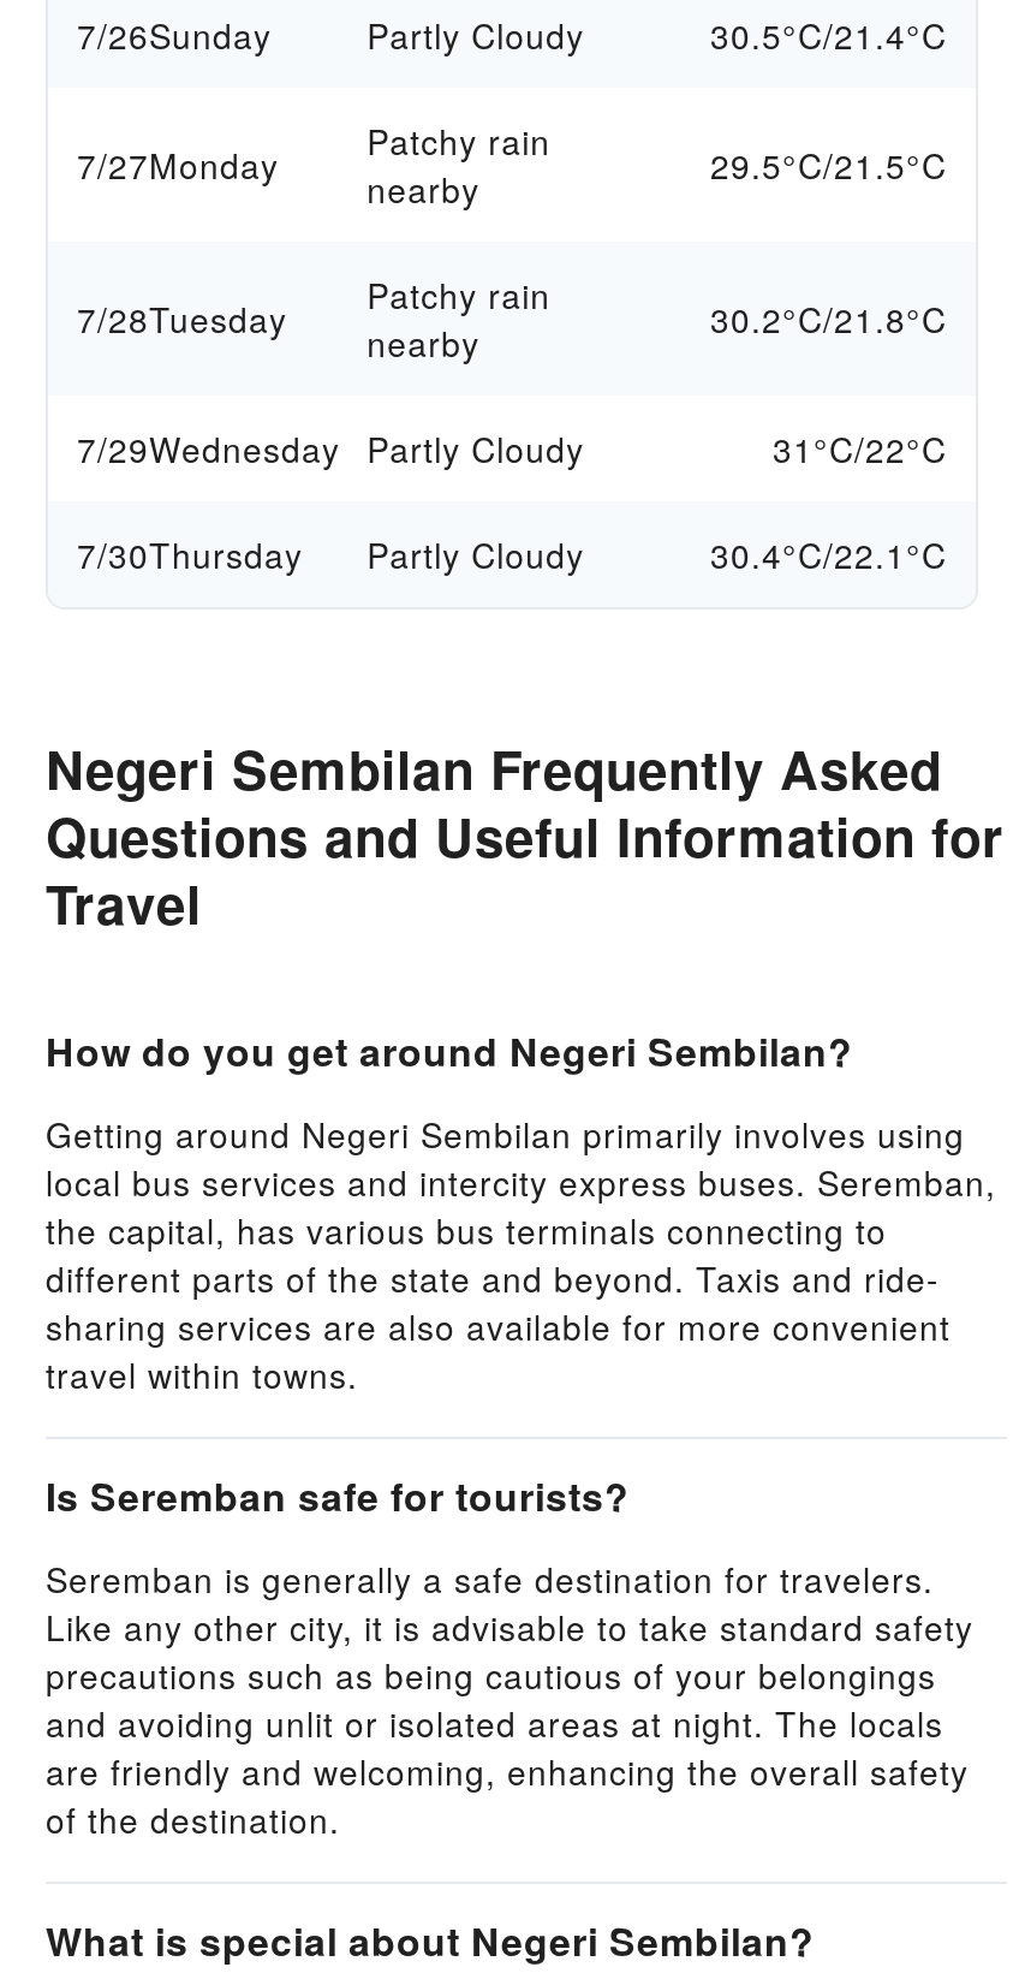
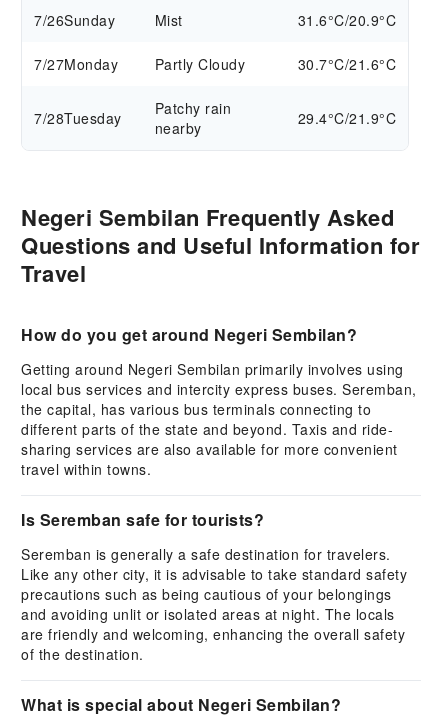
- Partly Cloudy
- 30.5°C/21.4°C
+ Mist
+ 31.6°C/20.9°C

- Patchy rain
- nearby
- 29.5°C/21.5°C
+ Partly Cloudy
+ 30.7°C/21.6°C

- 30.2°C/21.8°C
- 7/29Wednesday Partly Cloudy
- 31°C/22°C
- 7/30Thursday
- Partly Cloudy
- 30.4°C/22.1°C
+ 29.4°C/21.9°C
